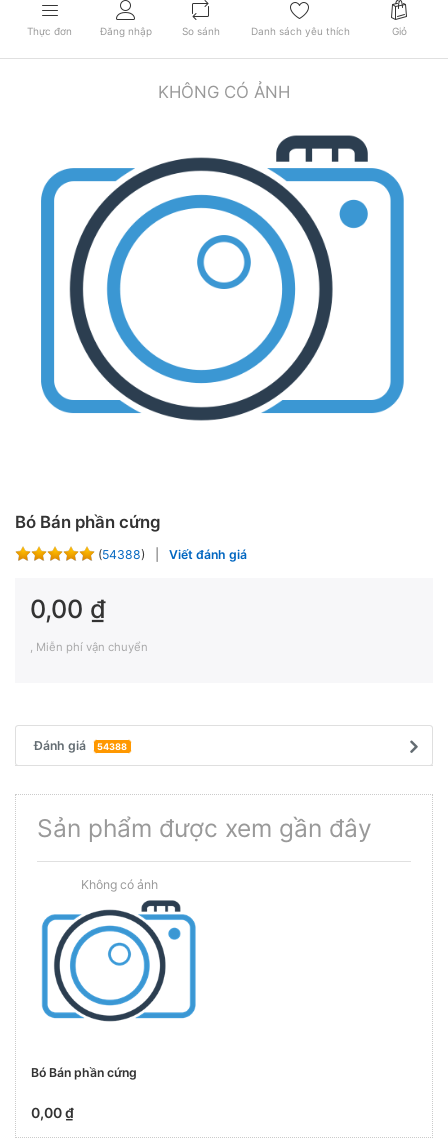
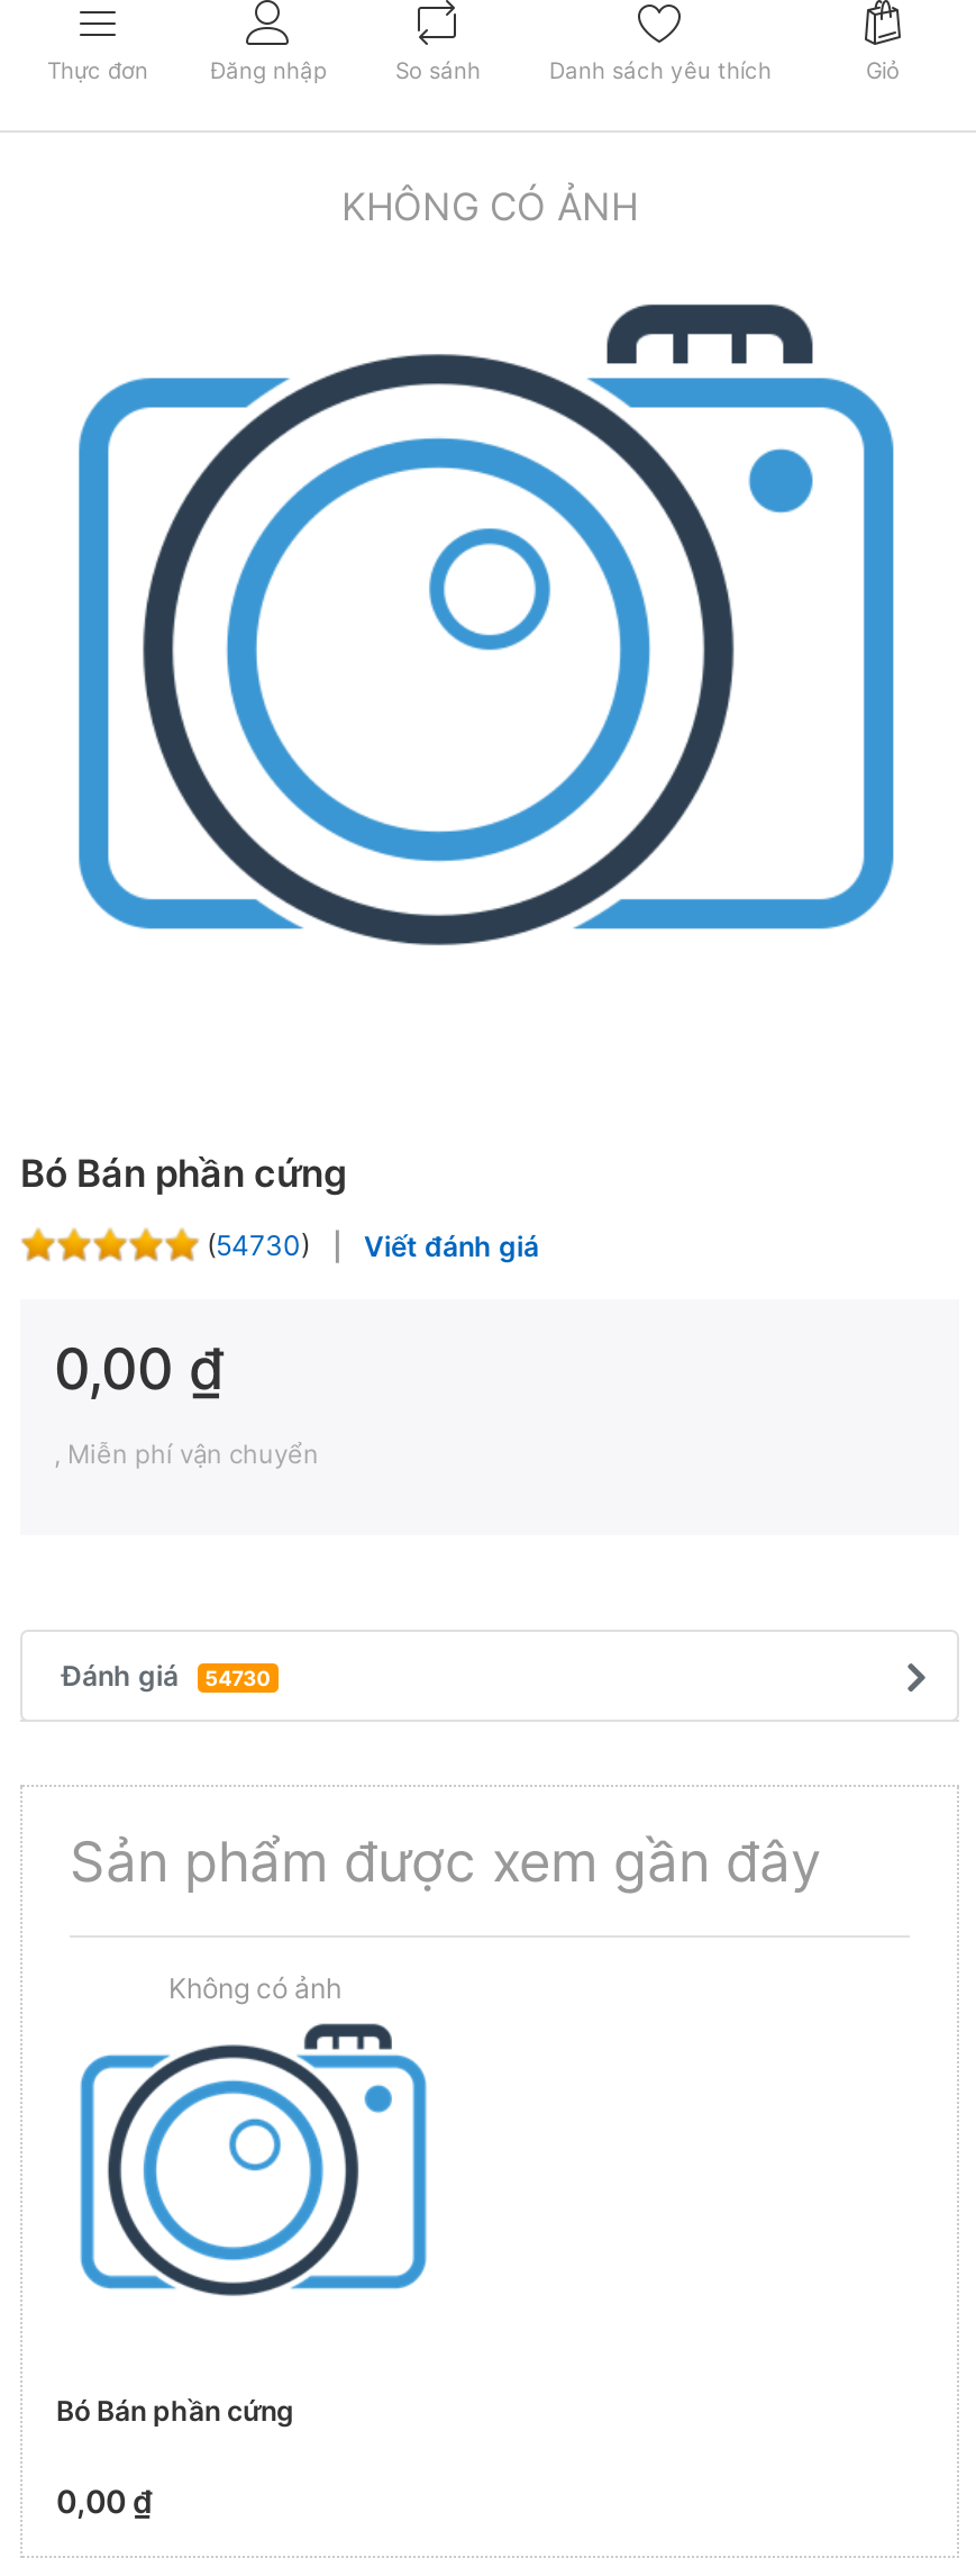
- (54388) Viết đánh giá
+ (54730) Viết đánh giá

- Đánh giá 54388
+ Đánh giá 54730
